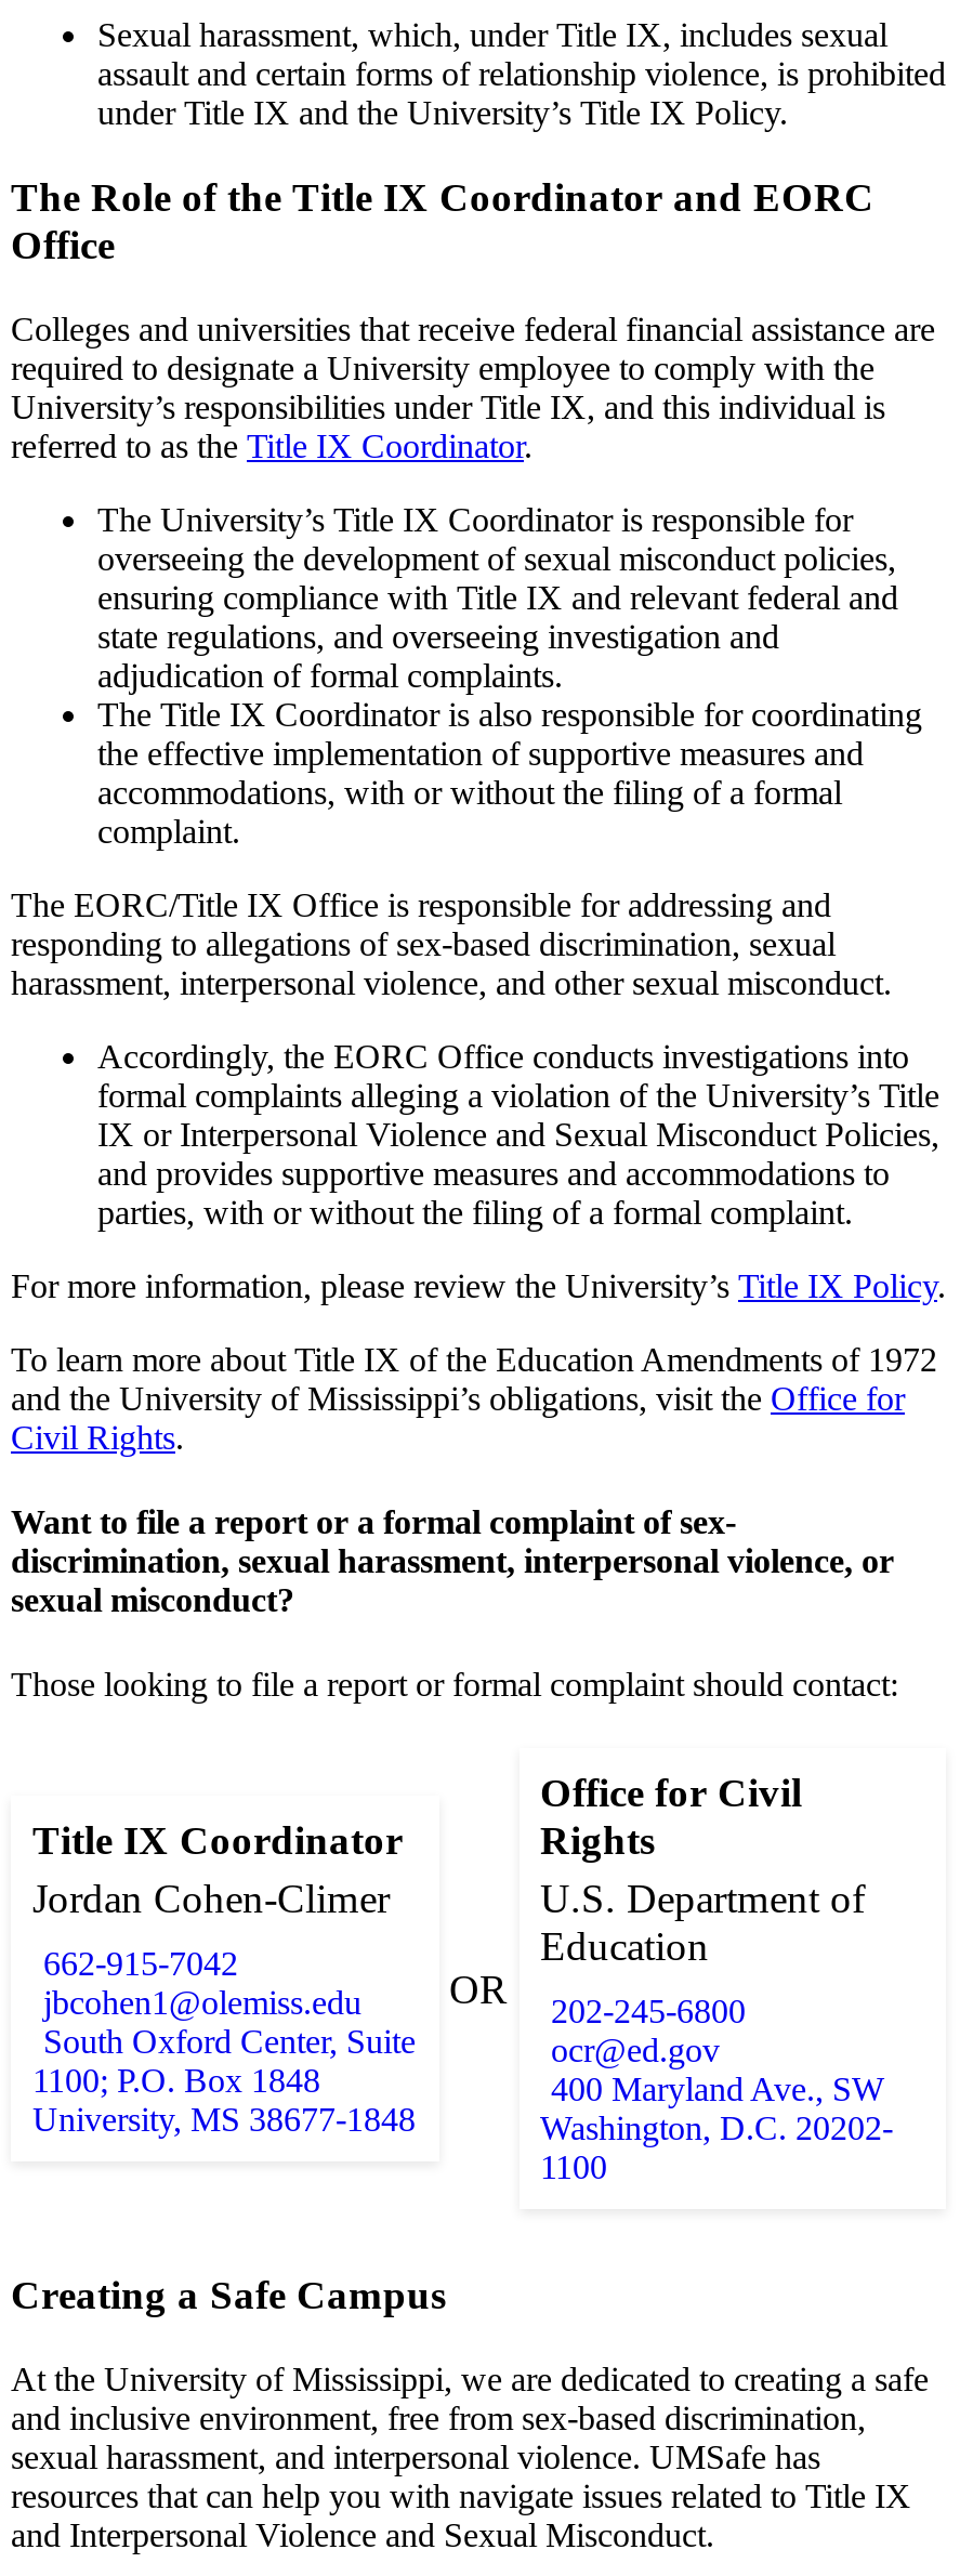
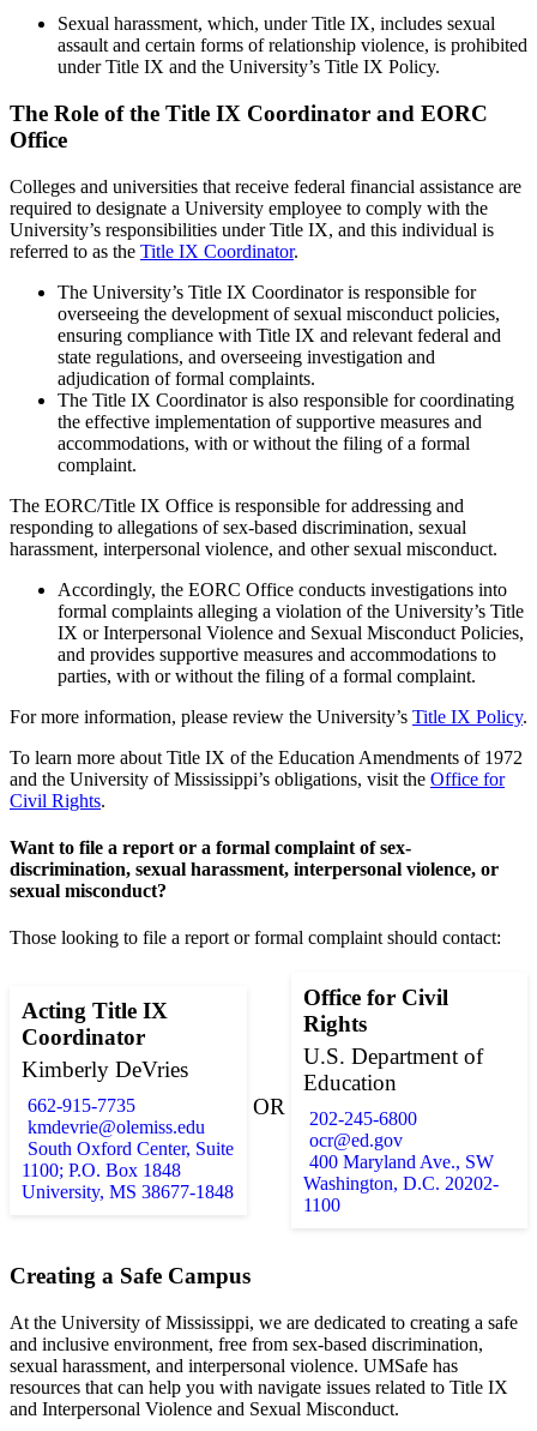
- Title IX Coordinator
- Jordan Cohen-Climer
+ Acting Title IX
+ Coordinator
+ Kimberly DeVries

- 662-915-7042
- jbcohen1@olemiss.edu
+ 662-915-7735
+ kmdevrie@olemiss.edu
